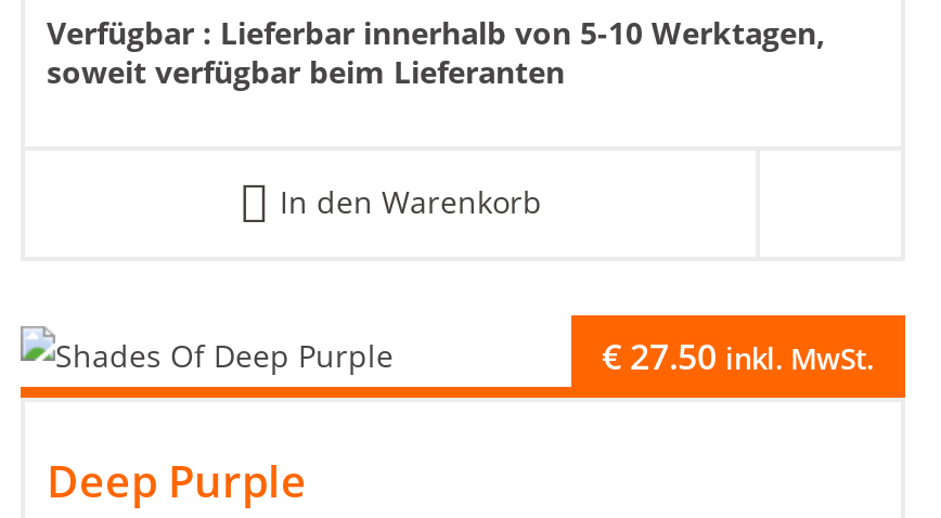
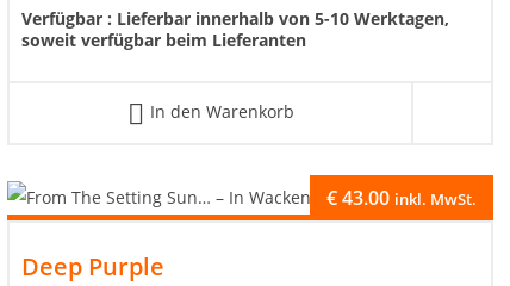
- €27.50 inkl. MwSt.
+ €43.00 inkl. MwSt.
